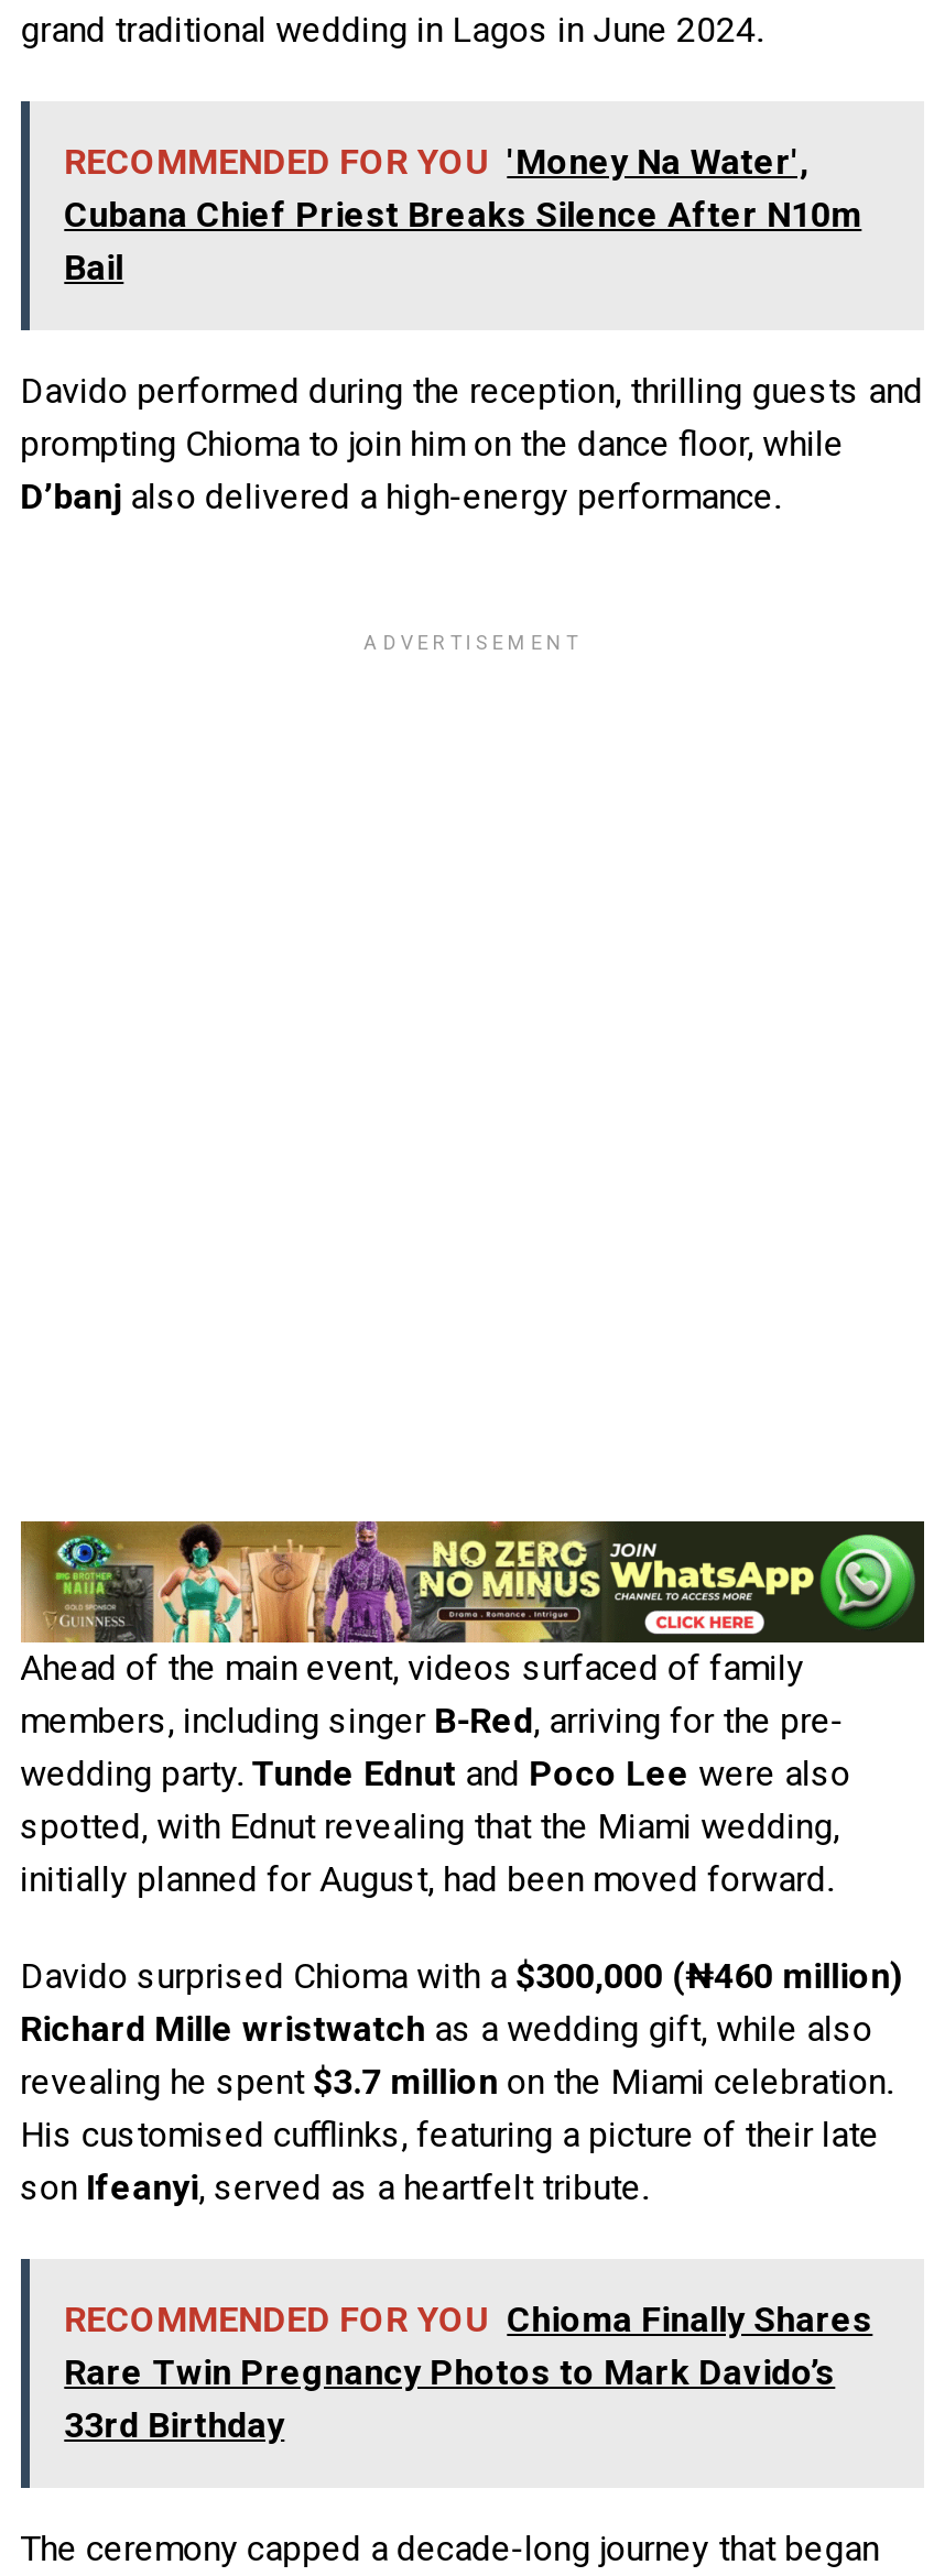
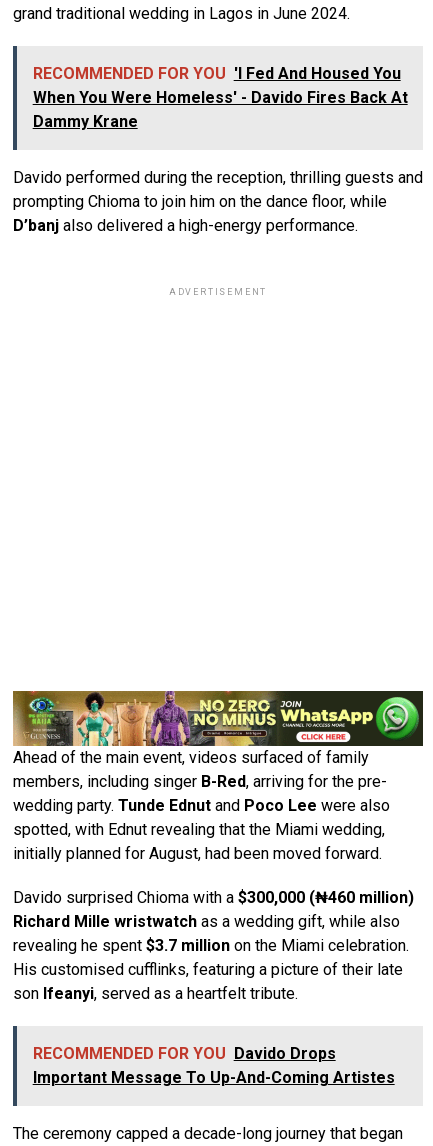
- RECOMMENDED FOR YOU 'Money Na Water',
- Cubana Chief Priest Breaks Silence After N10m
- Bail
+ RECOMMENDED FOR YOU 'I Fed And Housed You
+ When You Were Homeless' - Davido Fires Back At
+ Dammy Krane

- RECOMMENDED FOR YOU Chioma Finally Shares
- Rare Twin Pregnancy Photos to Mark Davido’s
- 33rd Birthday
+ RECOMMENDED FOR YOU Davido Drops
+ Important Message To Up-And-Coming Artistes
